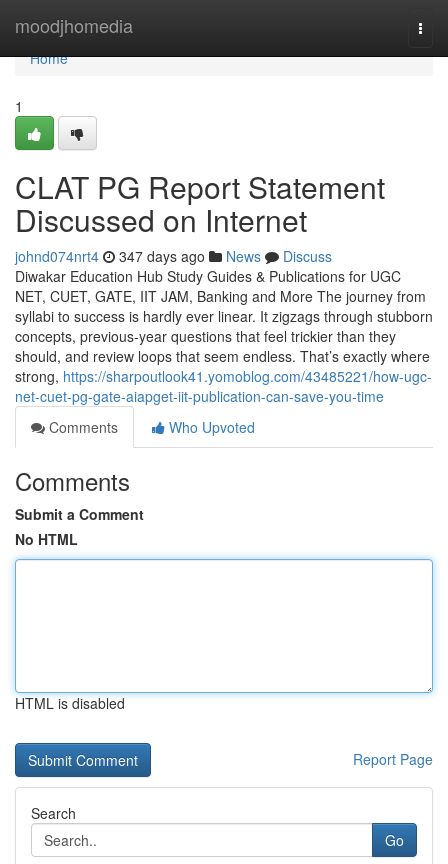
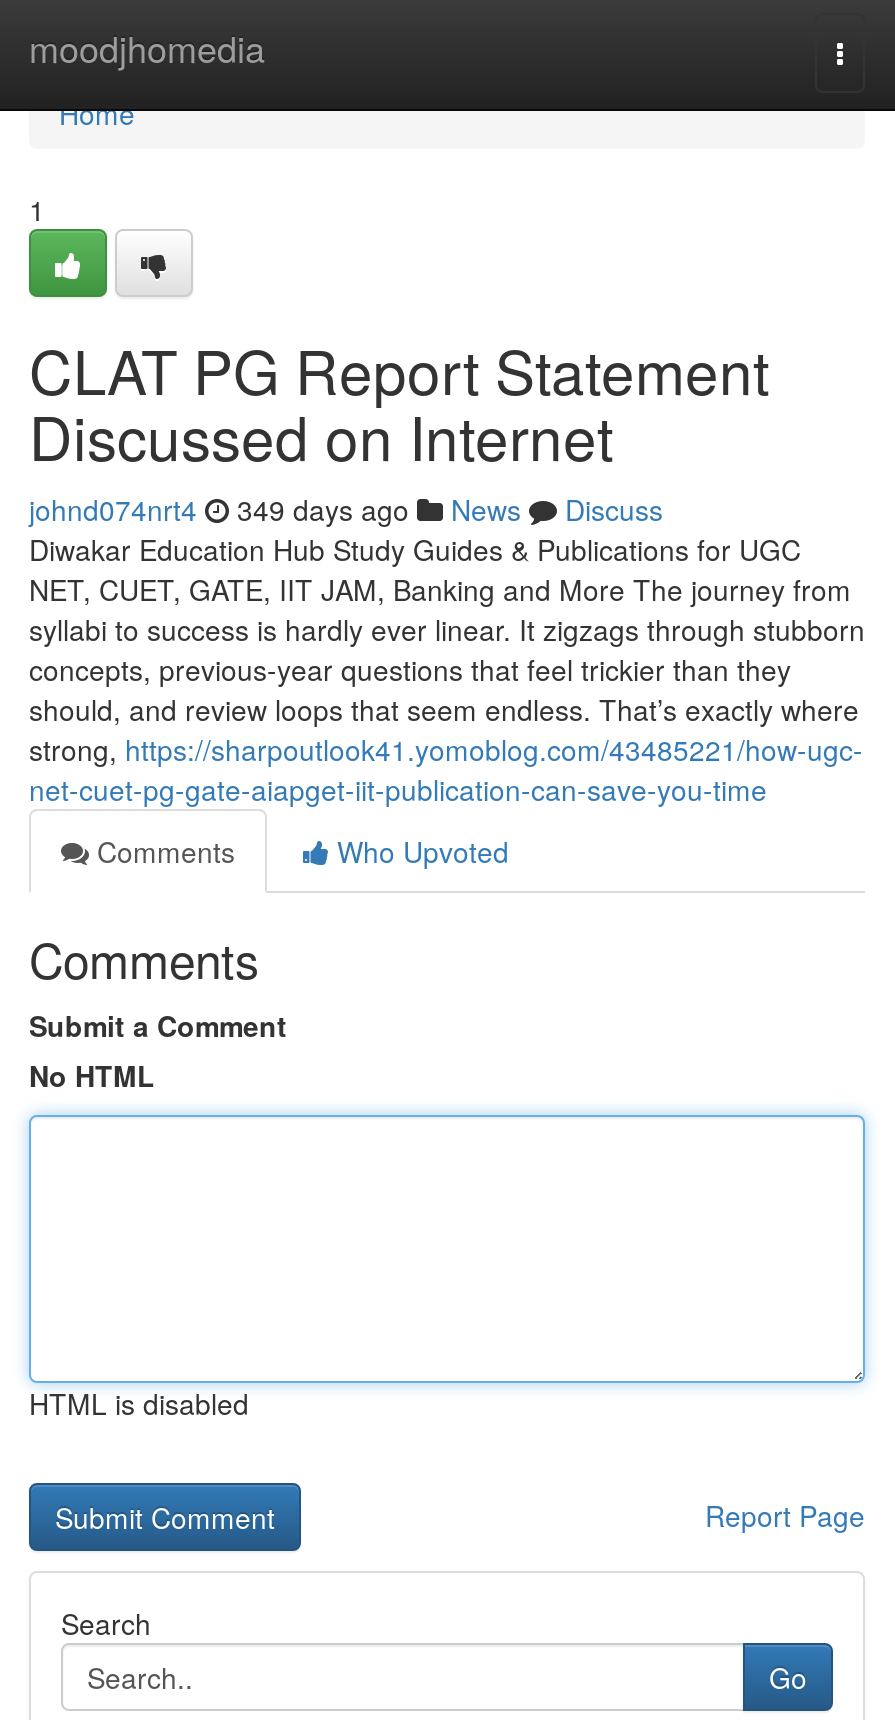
- johnd074nrt4 347 days ago News Discuss
+ johnd074nrt4 349 days ago News Discuss
